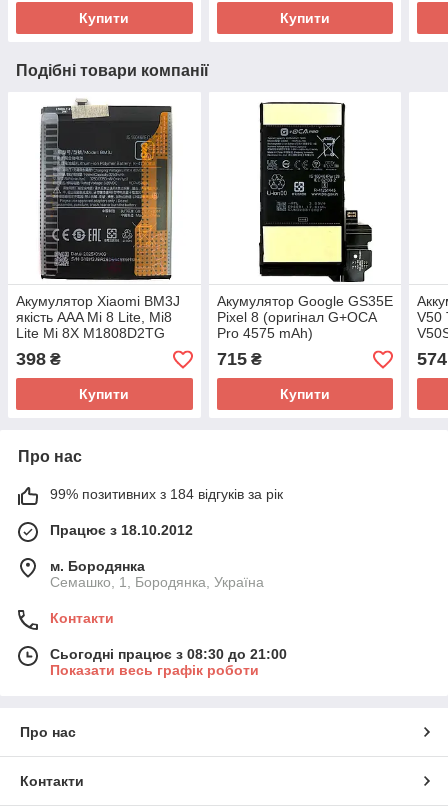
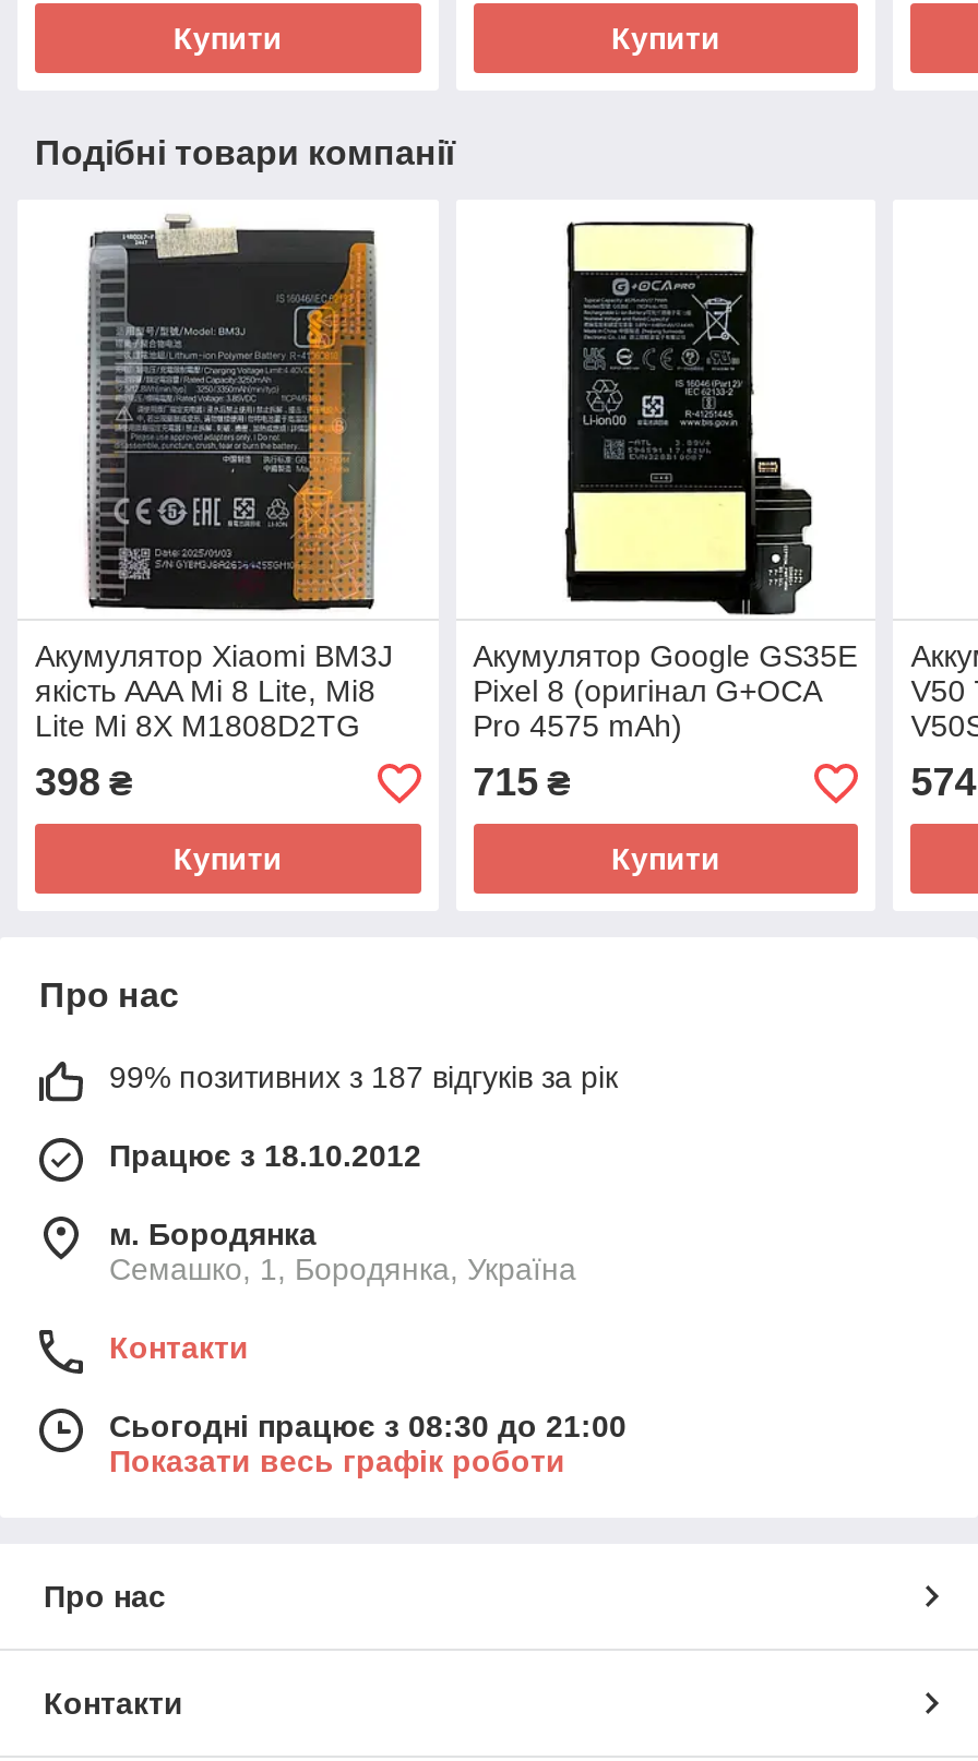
- 99% позитивних з 184 відгуків за рік
+ 99% позитивних з 187 відгуків за рік
